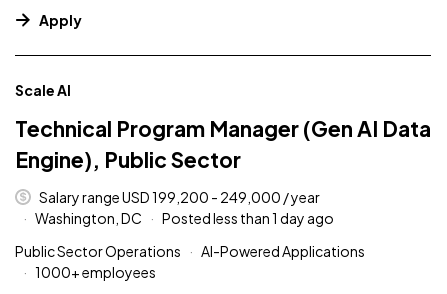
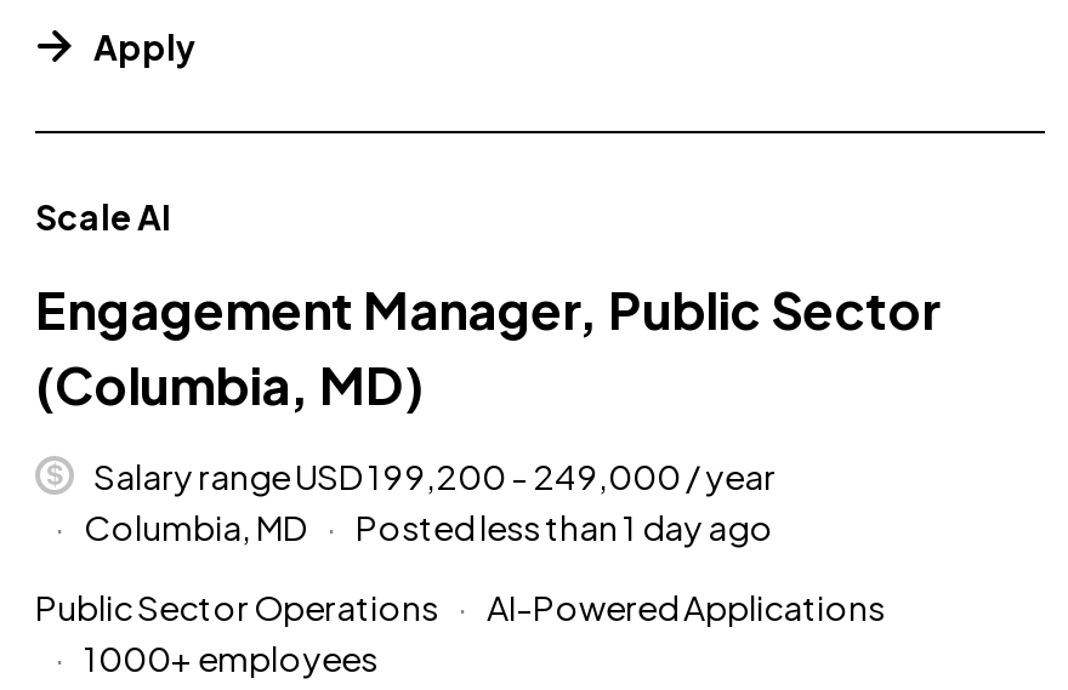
- Technical Program Manager (Gen AI Data
- Engine), Public Sector
+ Engagement Manager, Public Sector
+ (Columbia, MD)

- Washington, DC
+ Columbia, MD
